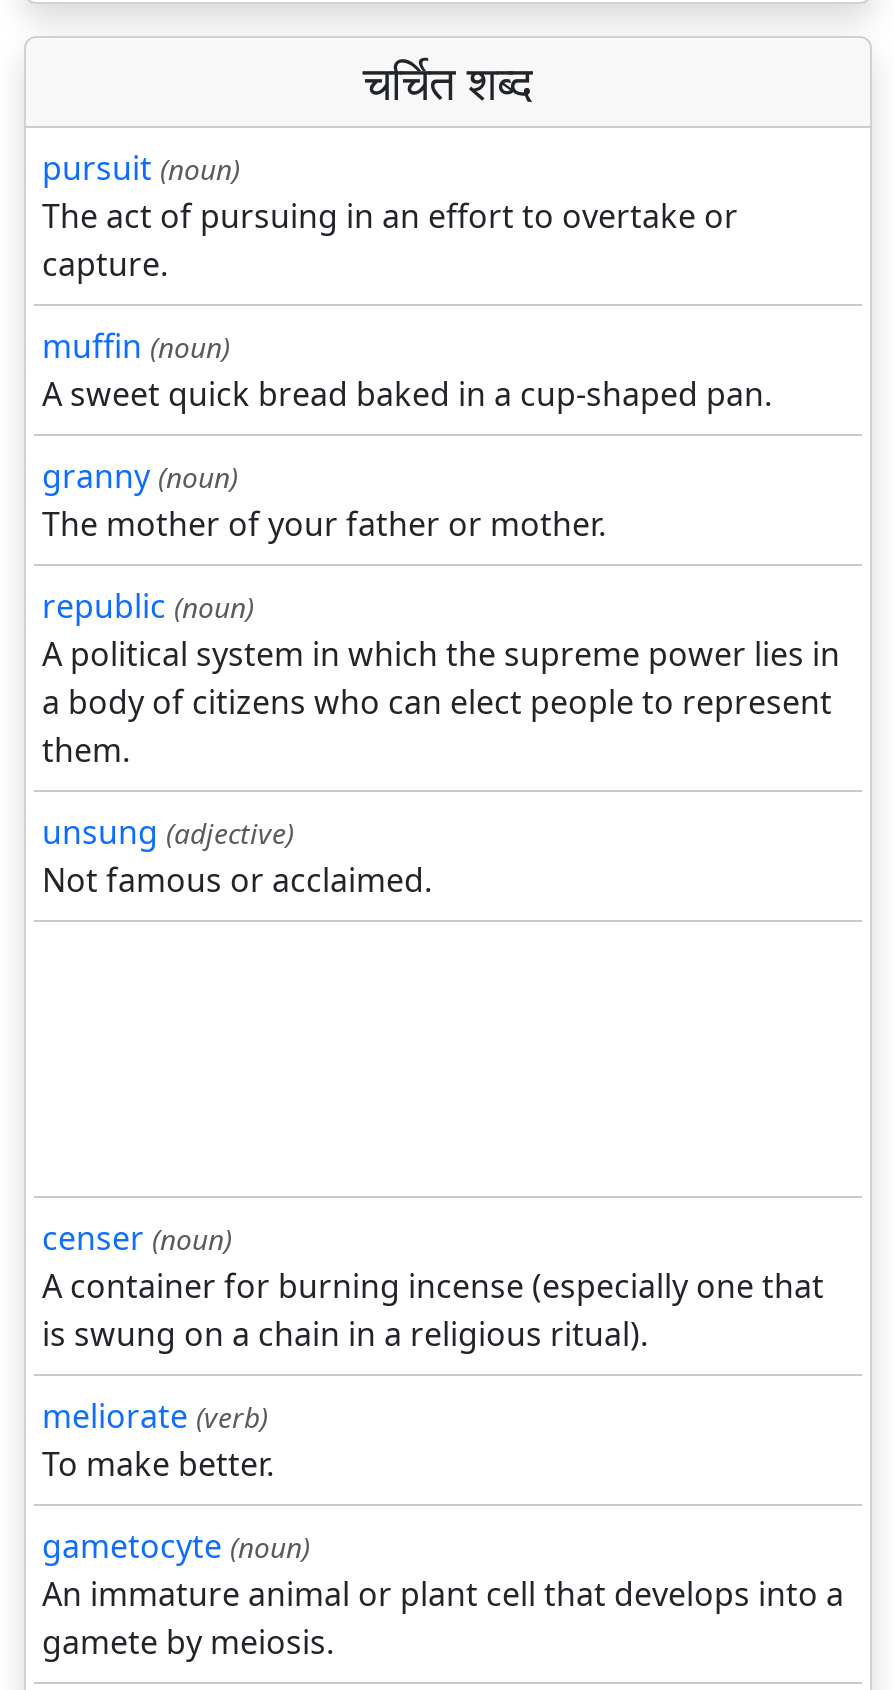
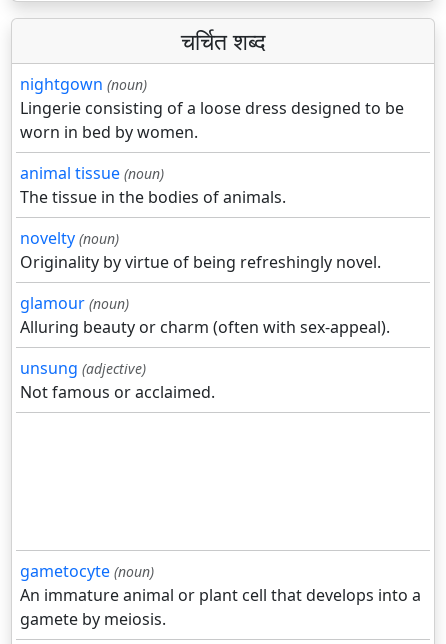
- pursuit (noun)
- The act of pursuing in an effort to overtake or
- capture.
+ nightgown (noun)
+ Lingerie consisting of a loose dress designed to be
+ worn in bed by women.

- muffin (noun)
- A sweet quick bread baked in a cup-shaped pan.
+ animal tissue (noun)
+ The tissue in the bodies of animals.

- granny (noun)
- The mother of your father or mother.
+ novelty (noun)
+ Originality by virtue of being refreshingly novel.

- republic (noun)
- A political system in which the supreme power lies in
- a body of citizens who can elect people to represent
- them.
+ glamour (noun)
+ Alluring beauty or charm (often with sex-appeal).

- censer (noun)
- A container for burning incense (especially one that
- is swung on a chain in a religious ritual).
- meliorate (verb)
- To make better.
